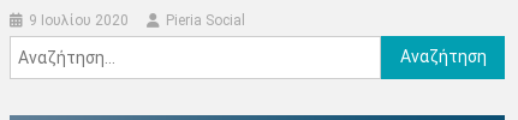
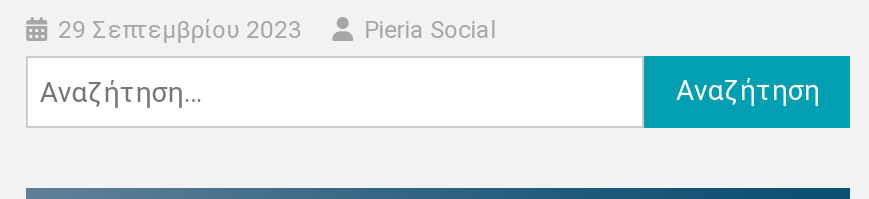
- 9 Ιουλίου 2020
+ 29 Σεπτεμβρίου 2023
